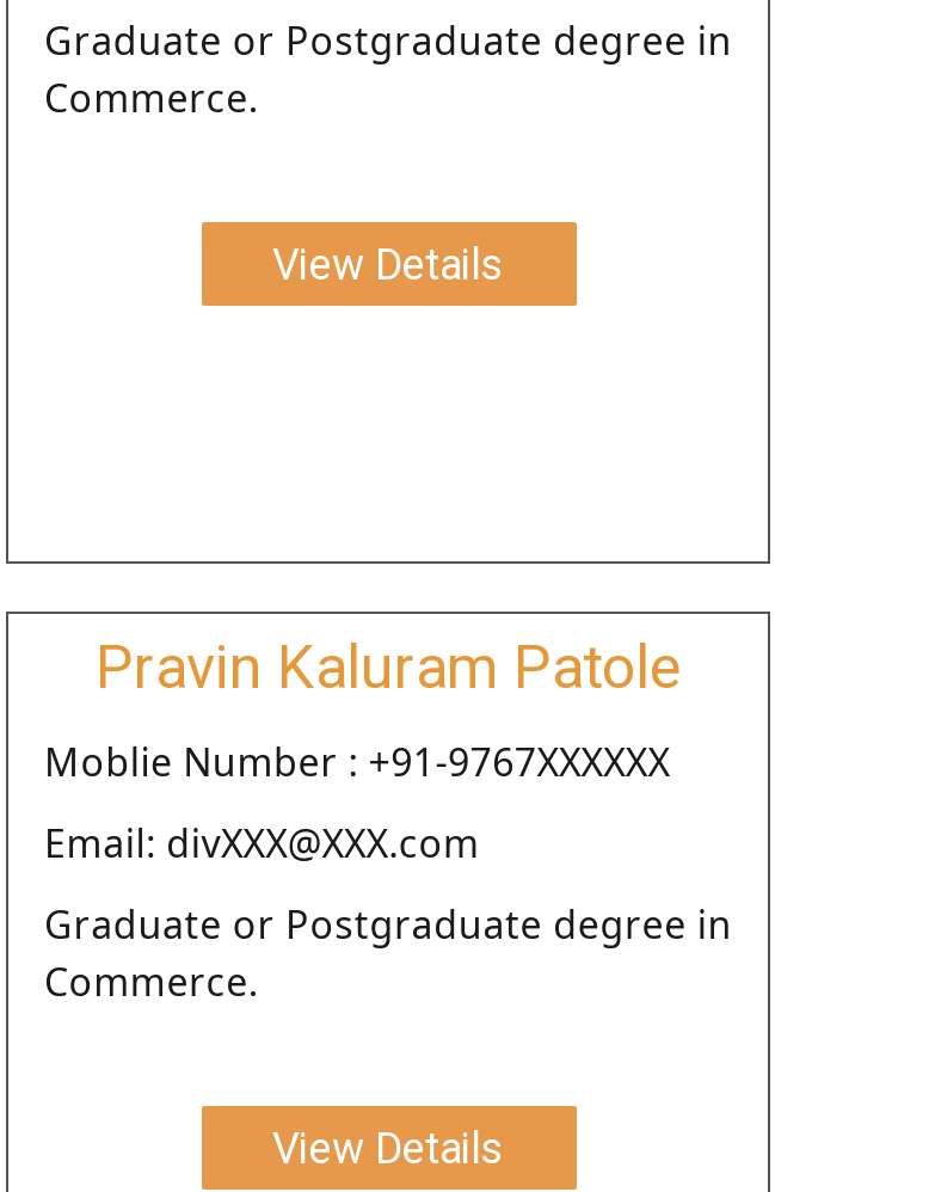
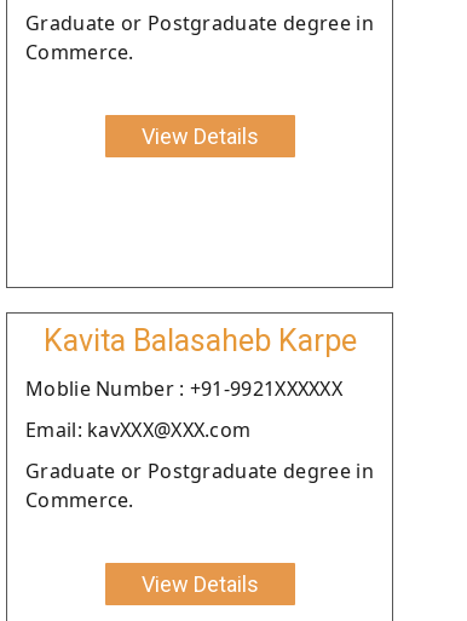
- Pravin Kaluram Patole
+ Kavita Balasaheb Karpe

- Moblie Number : +91-9767XXXXXX
+ Moblie Number : +91-9921XXXXXX

- Email: divXXX@XXX.com
+ Email: kavXXX@XXX.com
